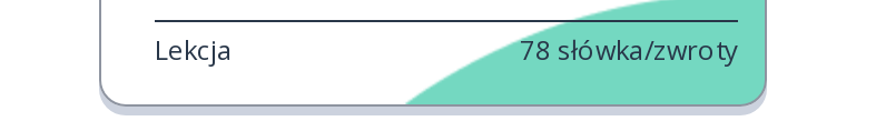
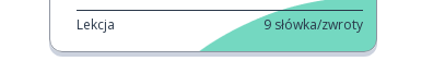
- 78 słówka/zwroty
+ 9 słówka/zwroty
